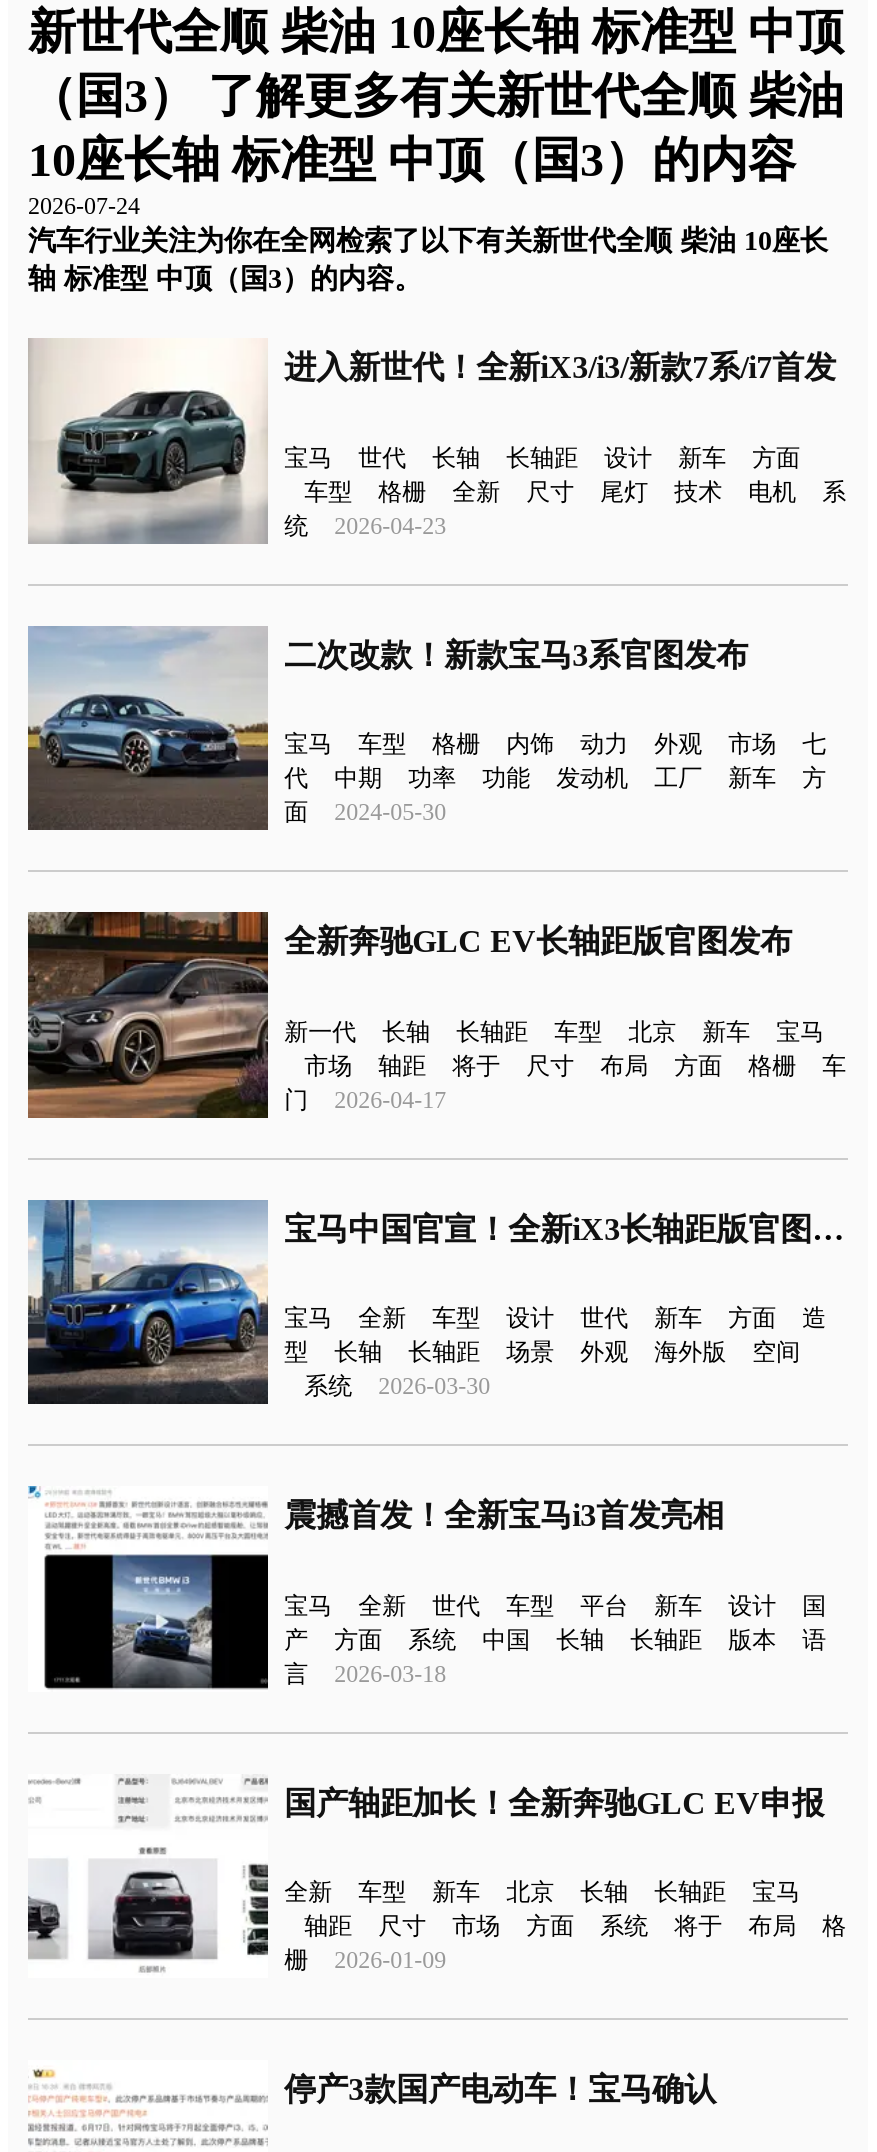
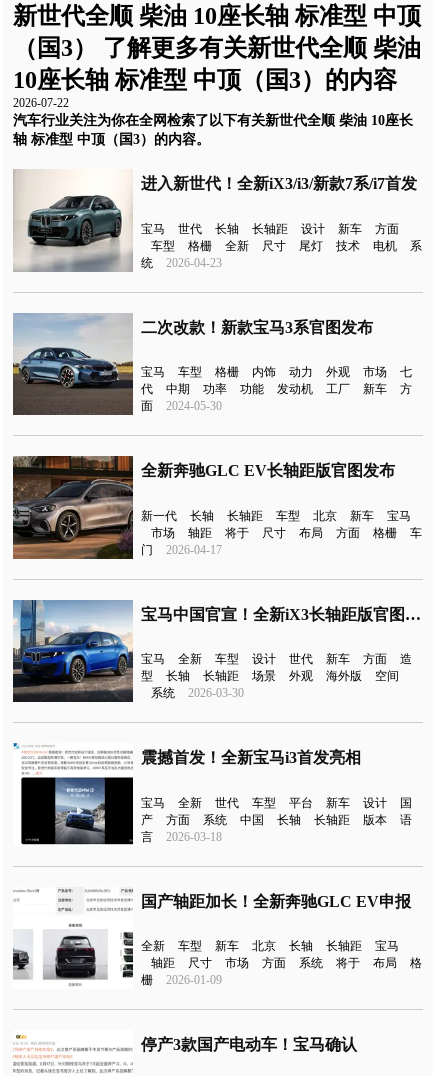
- 2026-07-24
+ 2026-07-22
